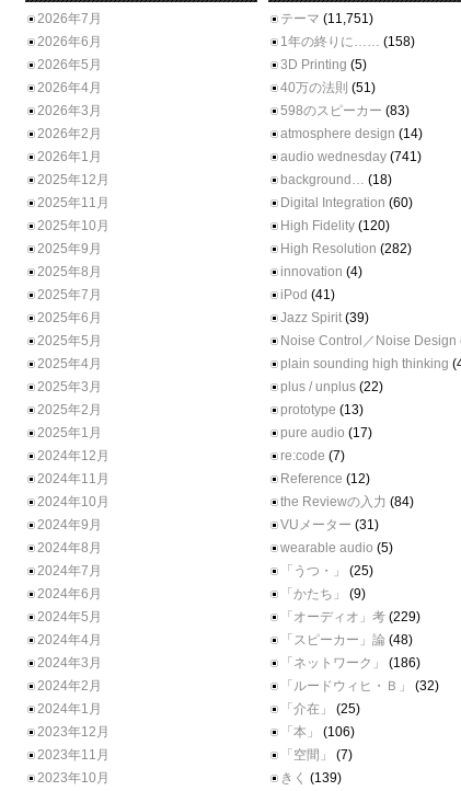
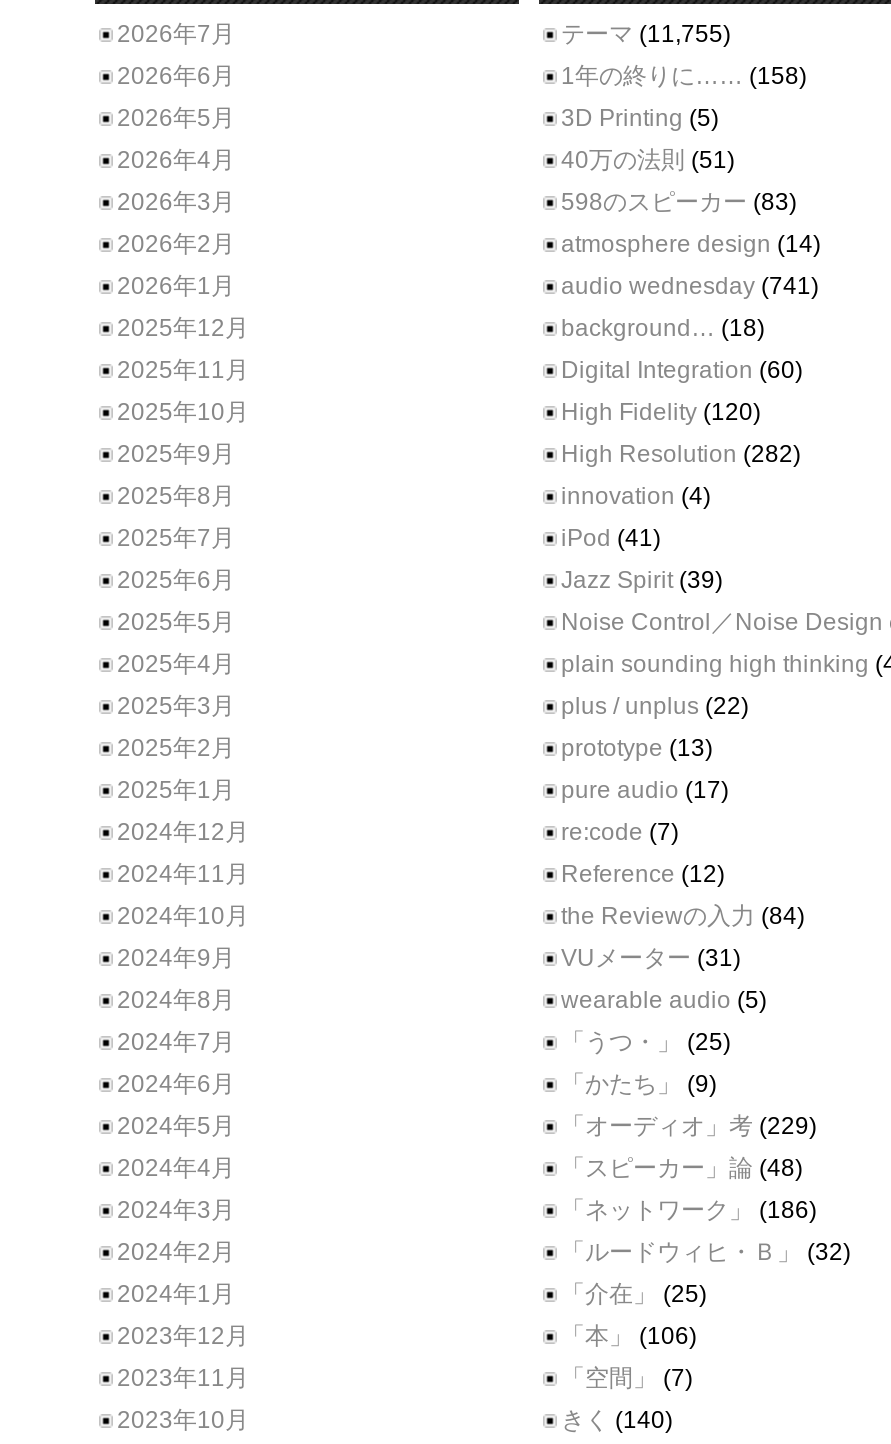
- テーマ(11,751)
+ テーマ(11,755)

- きく(139)
+ きく(140)
